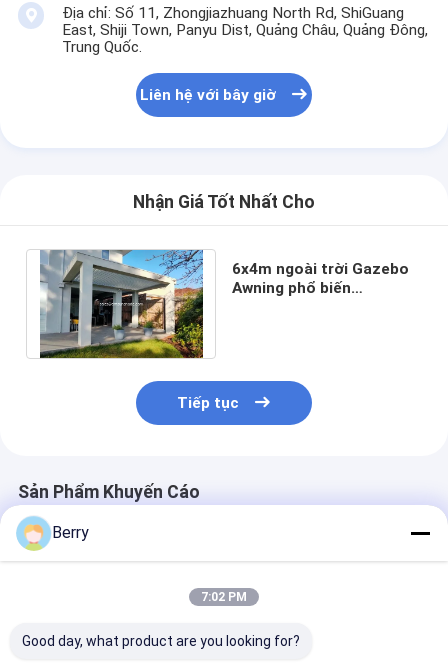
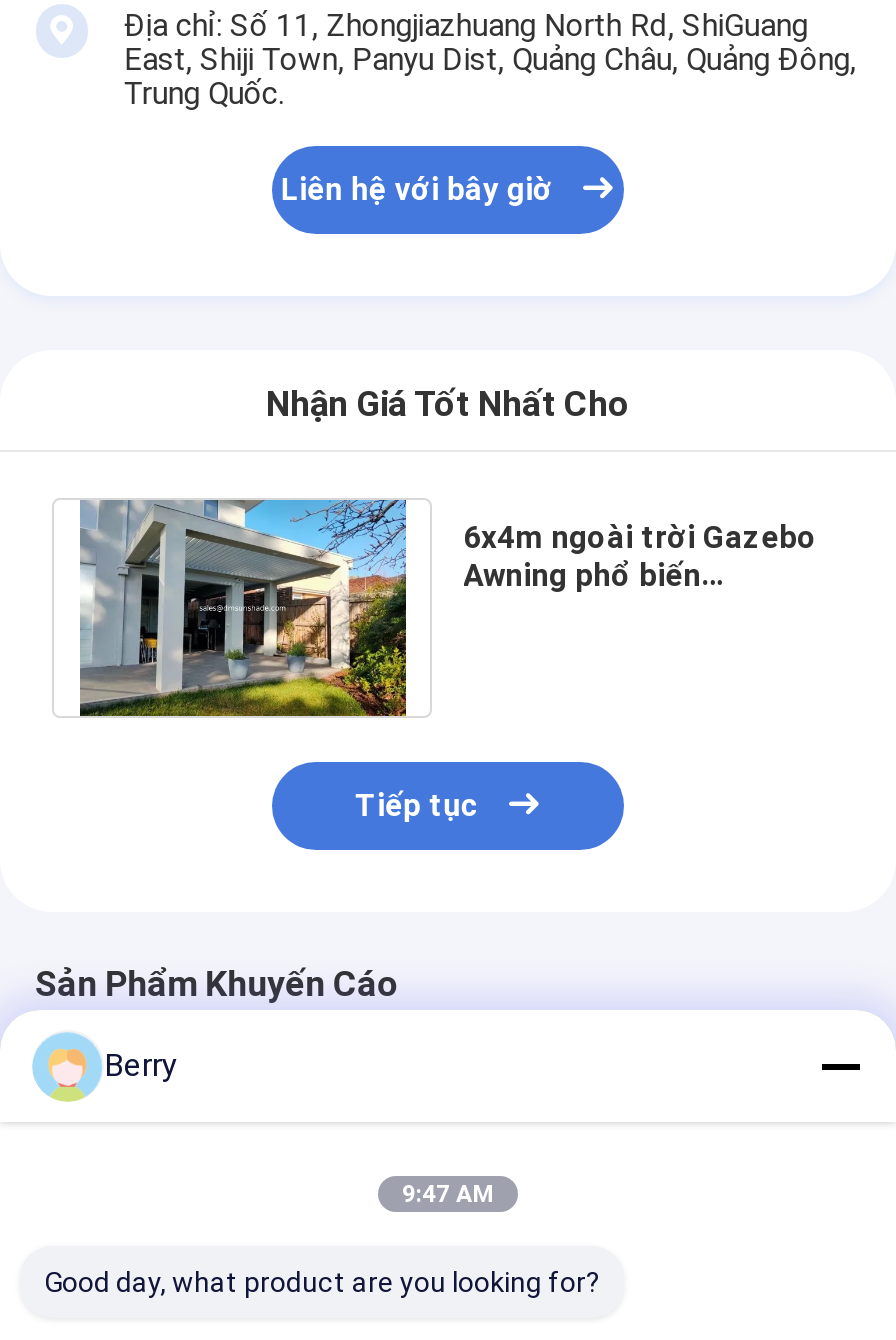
- 7:02 PM
+ 9:47 AM
